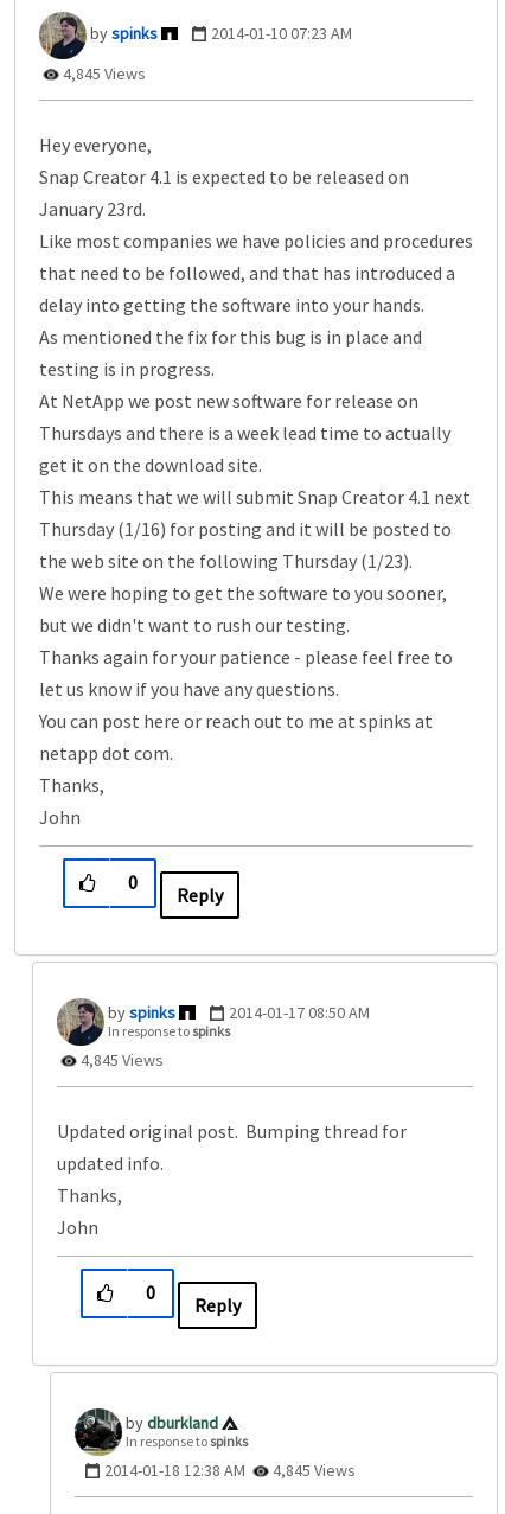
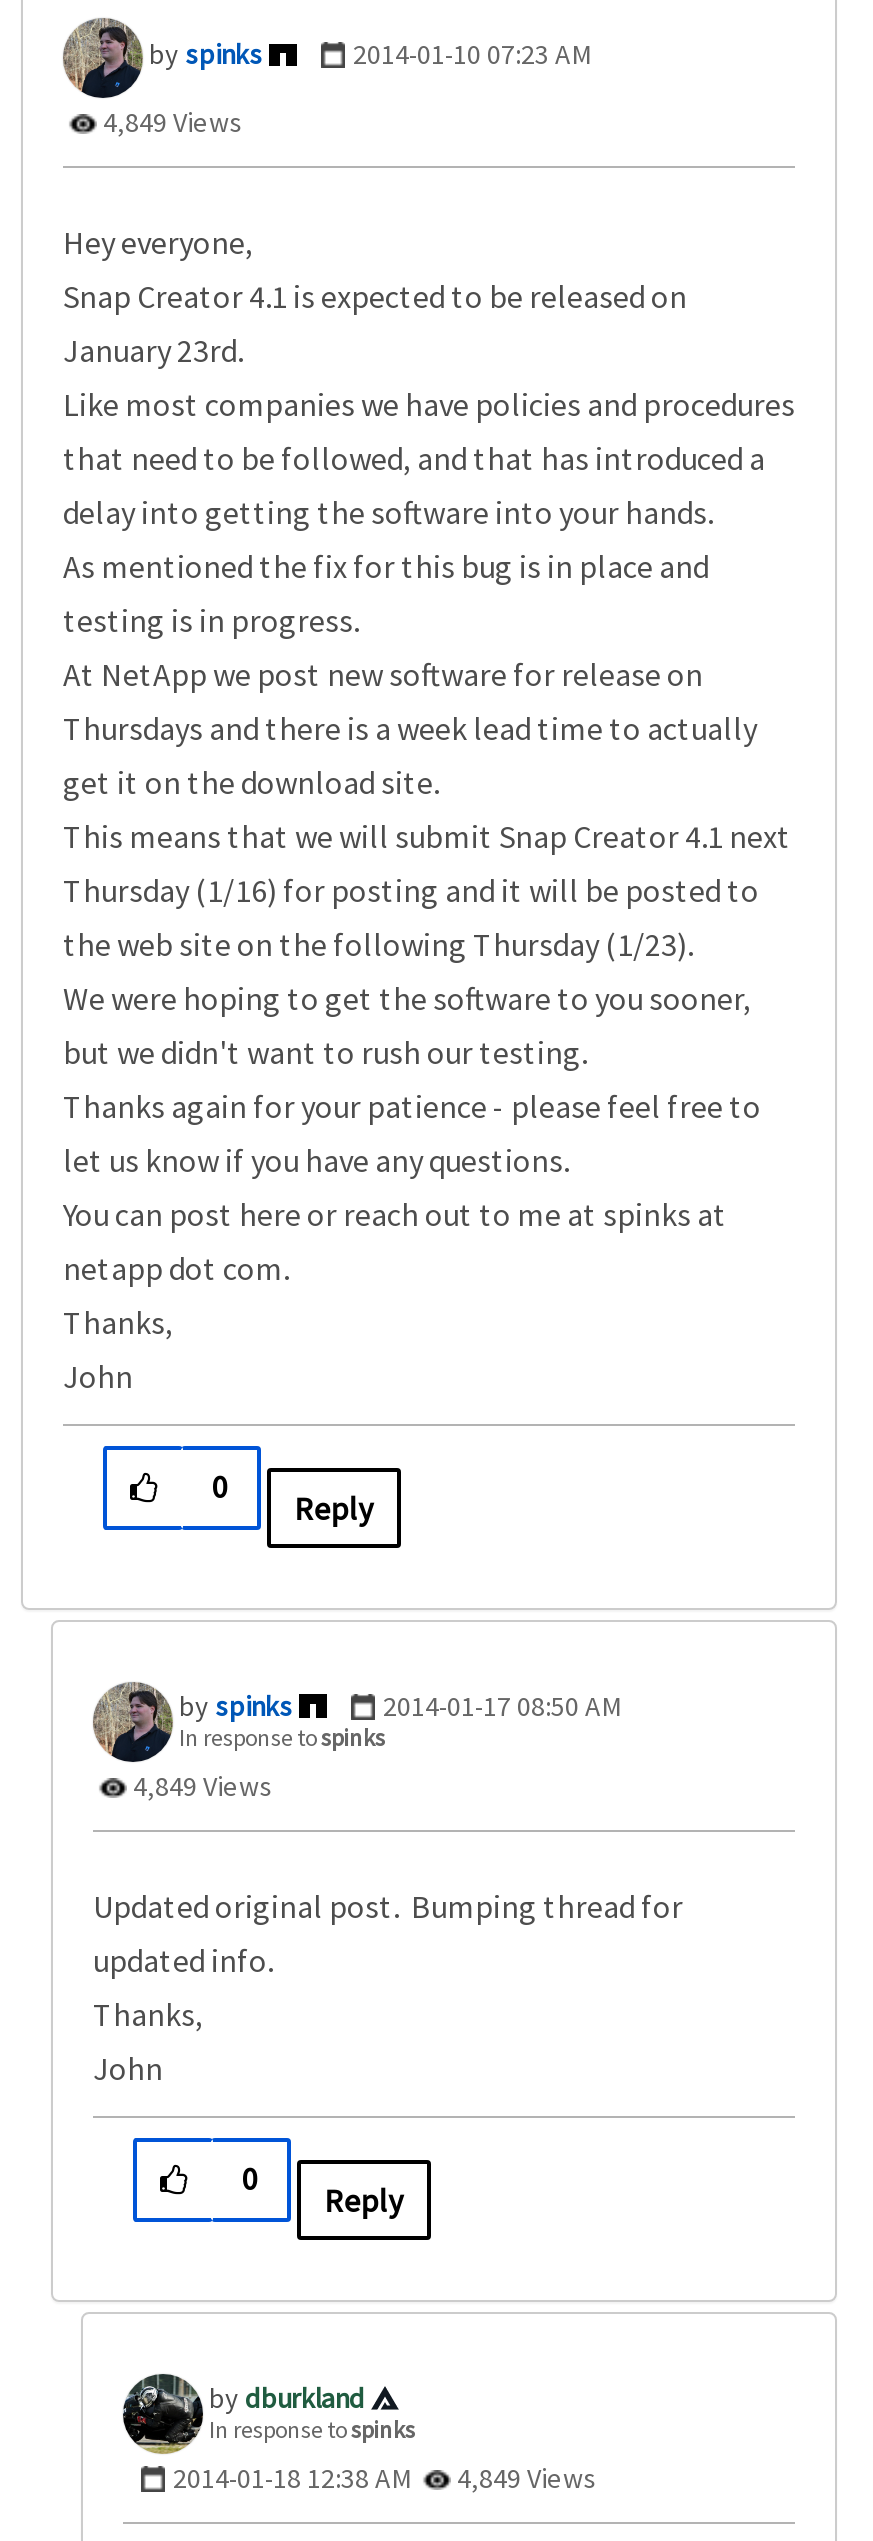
- 4,845 Views
+ 4,849 Views

- 4,845 Views
+ 4,849 Views

- 2014-01-18 12:38 AM 4,845 Views
+ 2014-01-18 12:38 AM 4,849 Views
